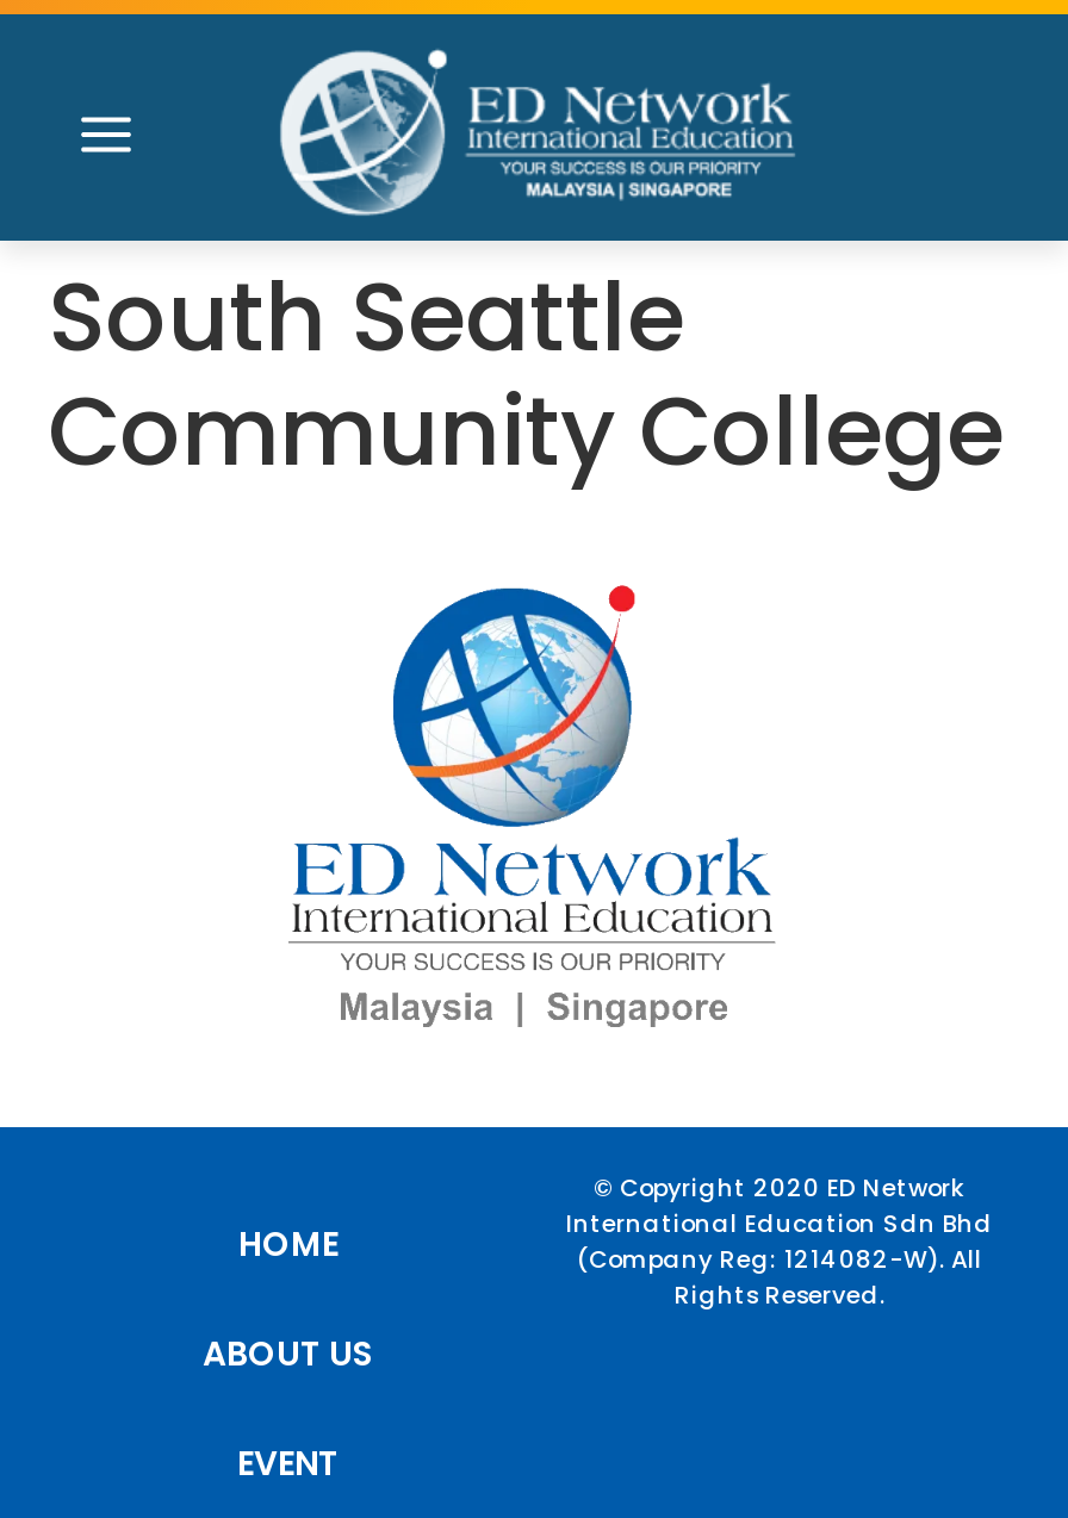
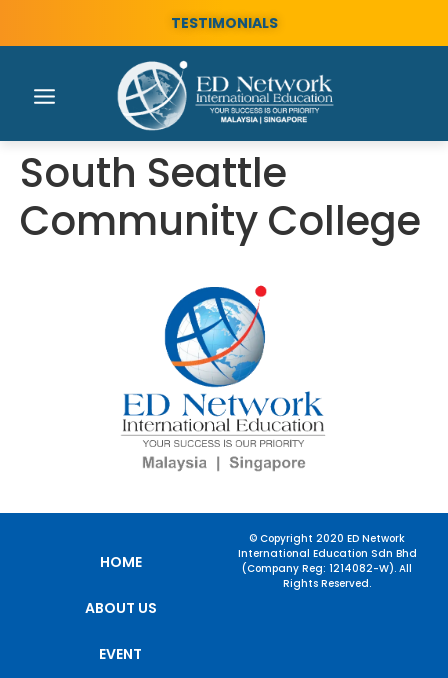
+ TESTIMONIALS
